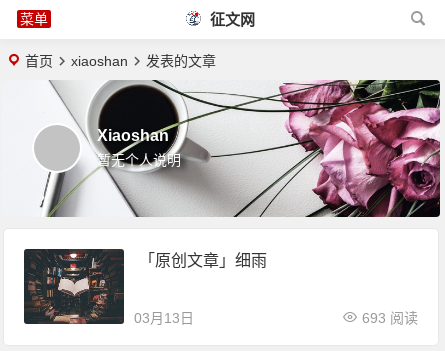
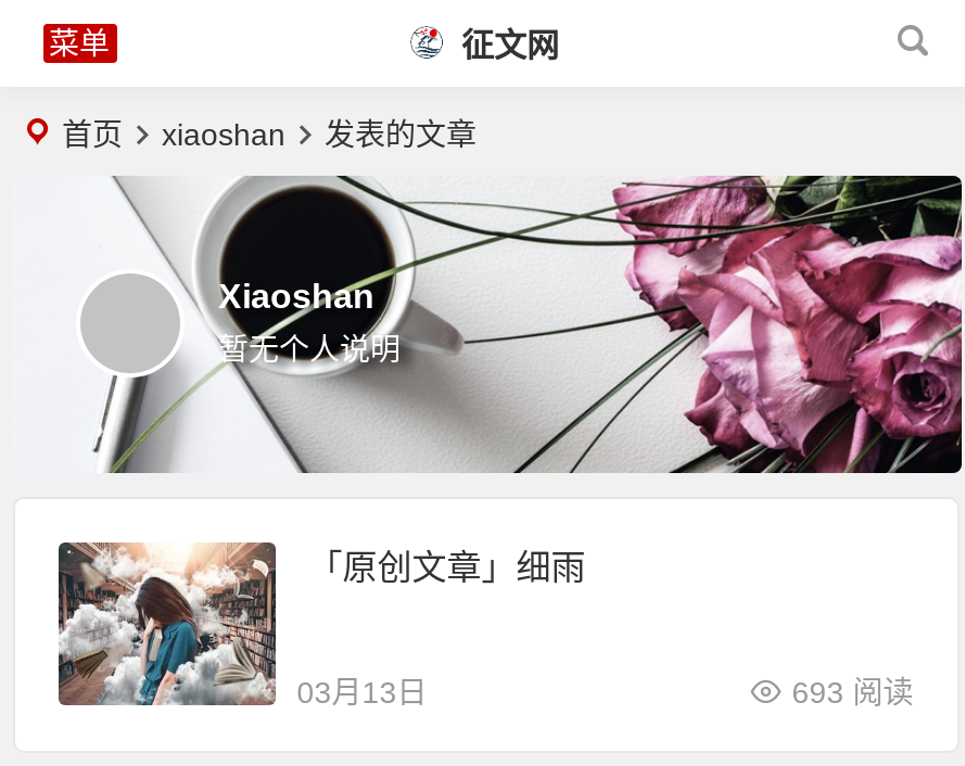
- [image]
+ [image]
